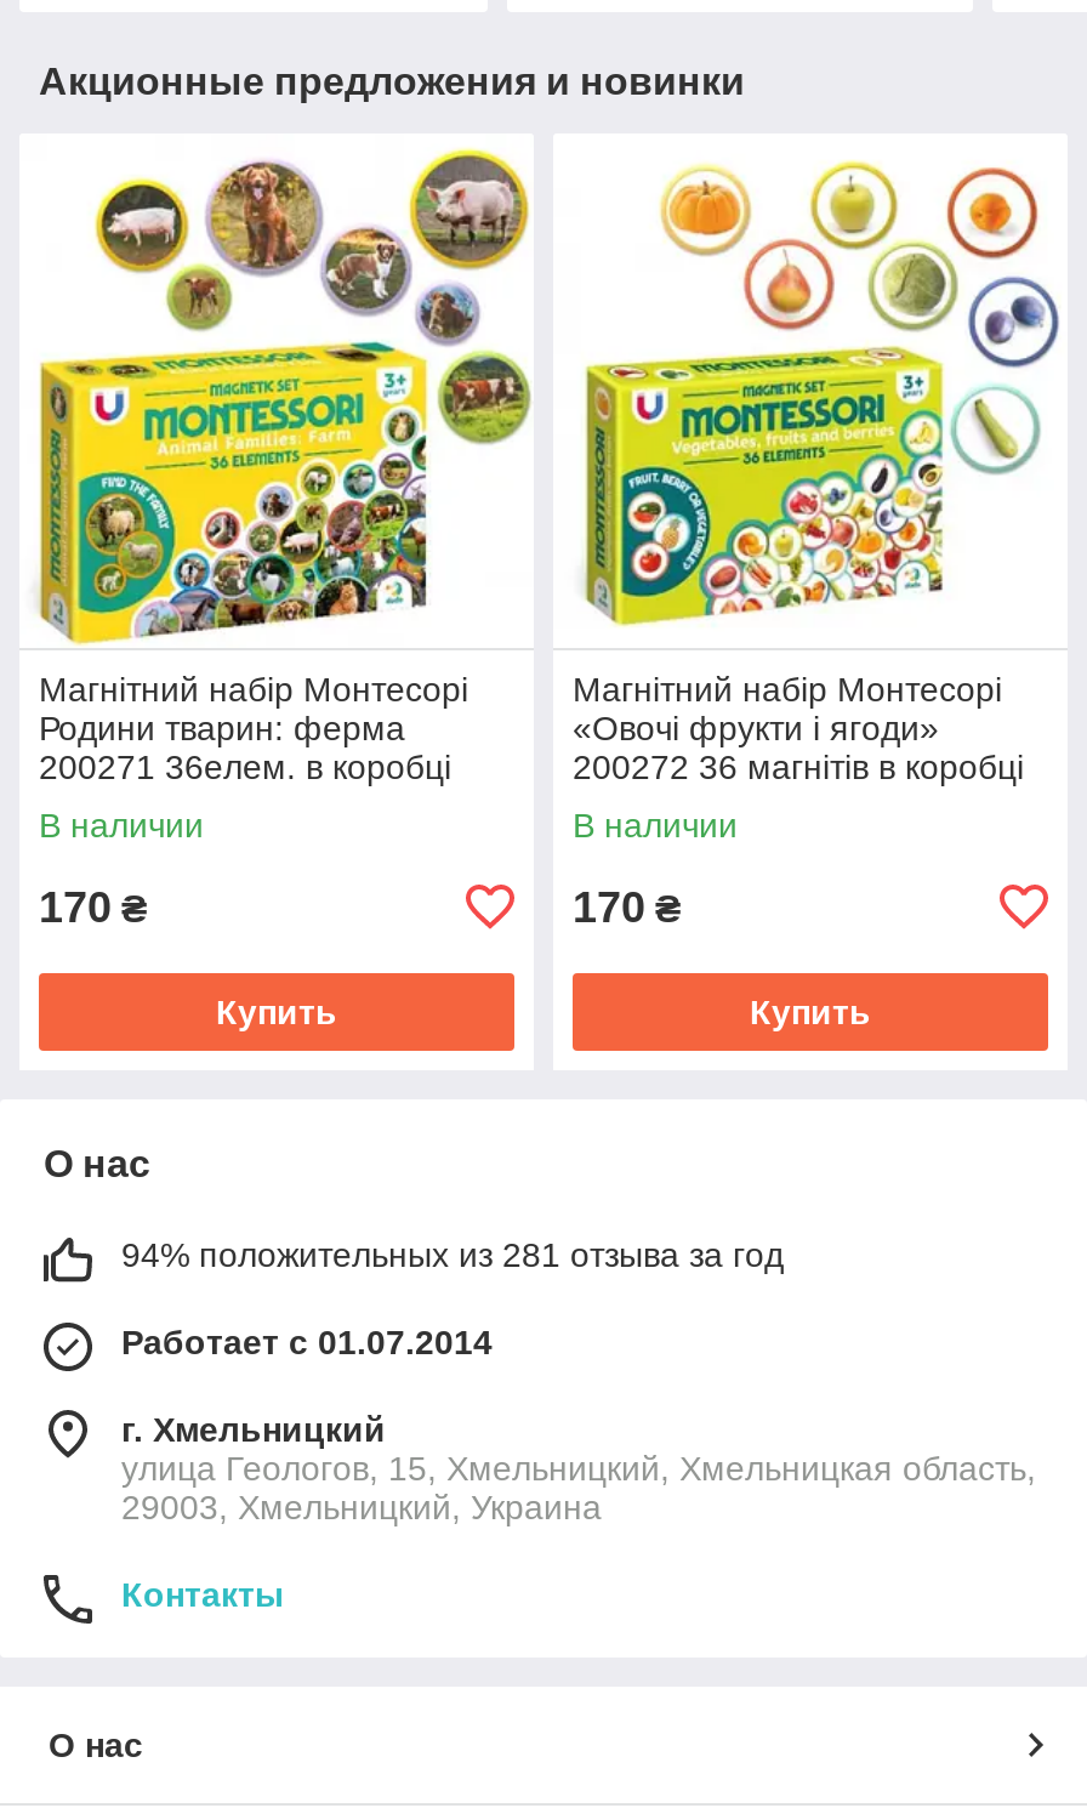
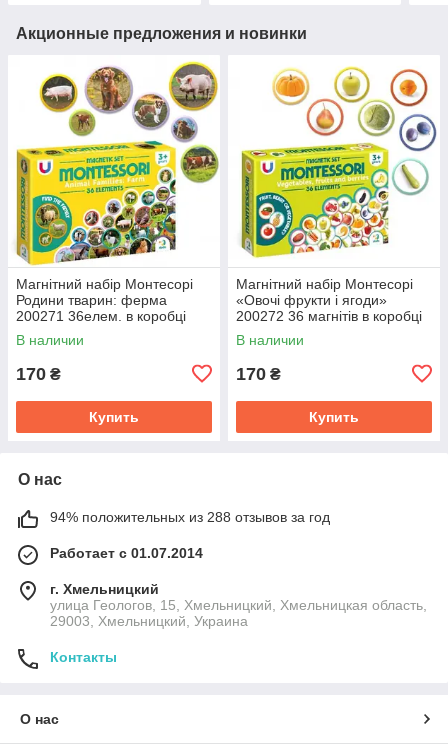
- 94% положительных из 281 отзыва за год
+ 94% положительных из 288 отзывов за год
